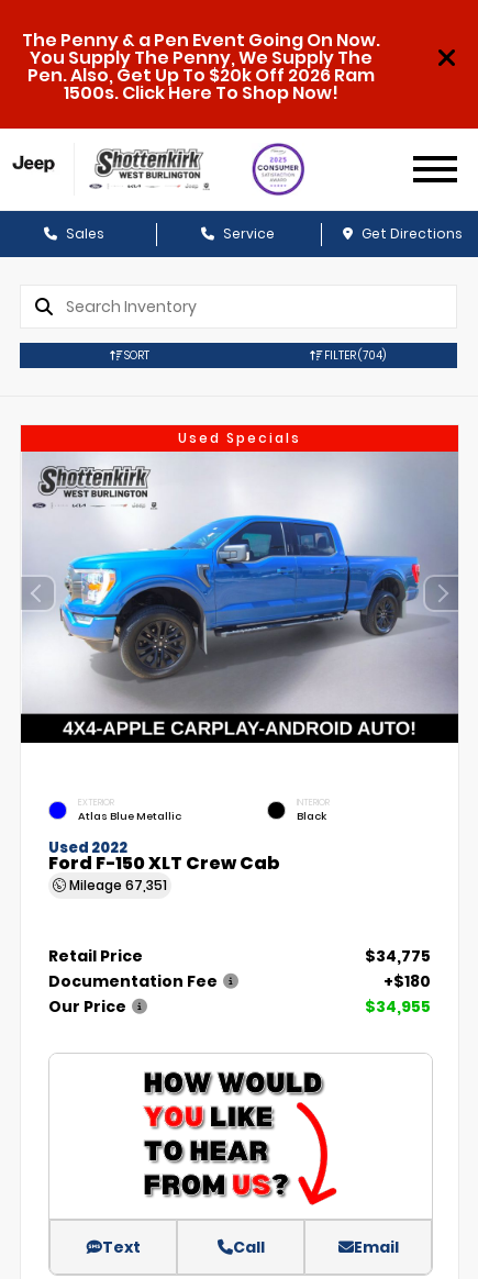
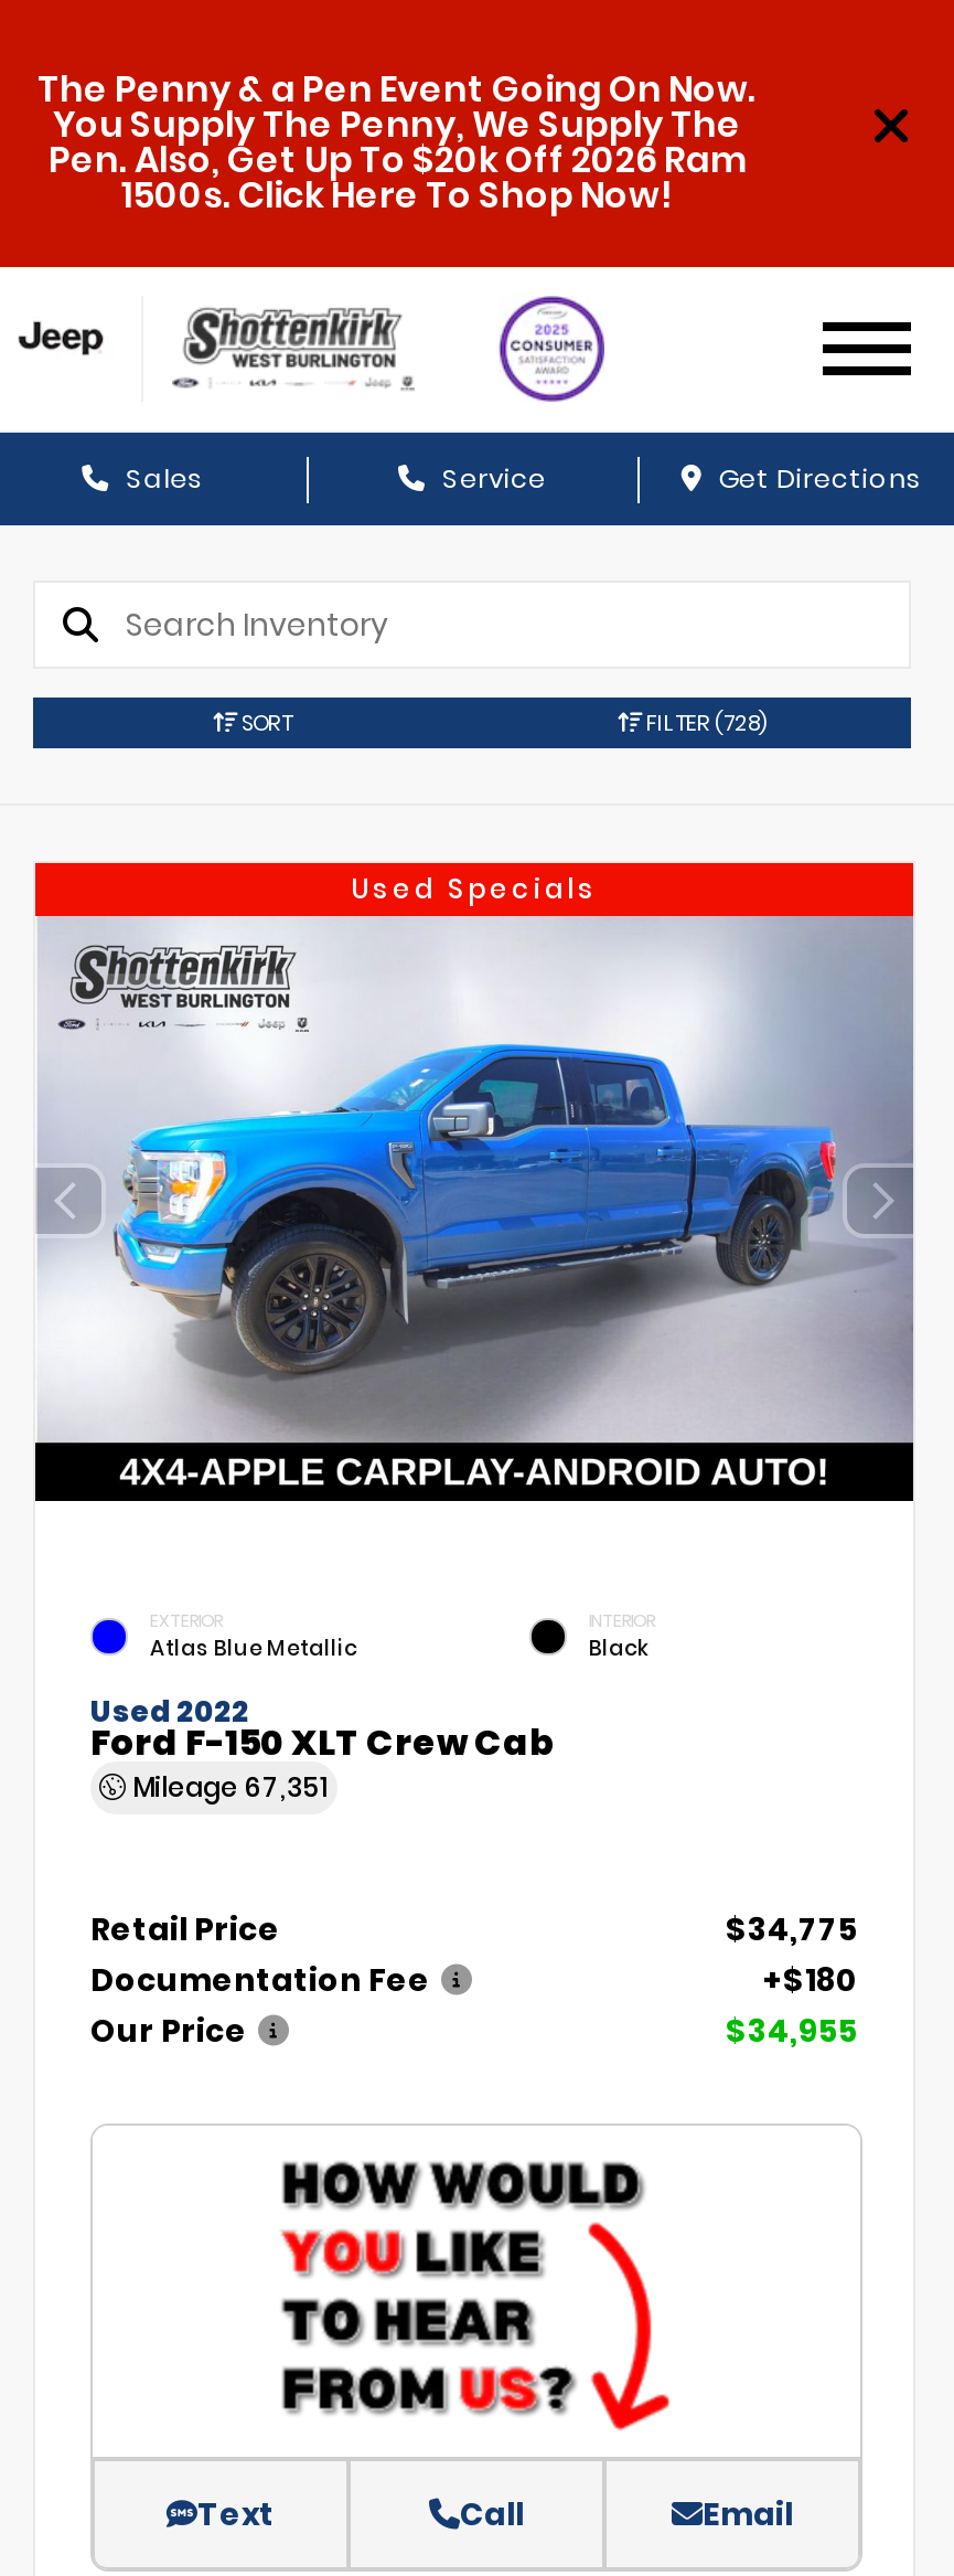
- FILTER (704)
+ FILTER (728)
